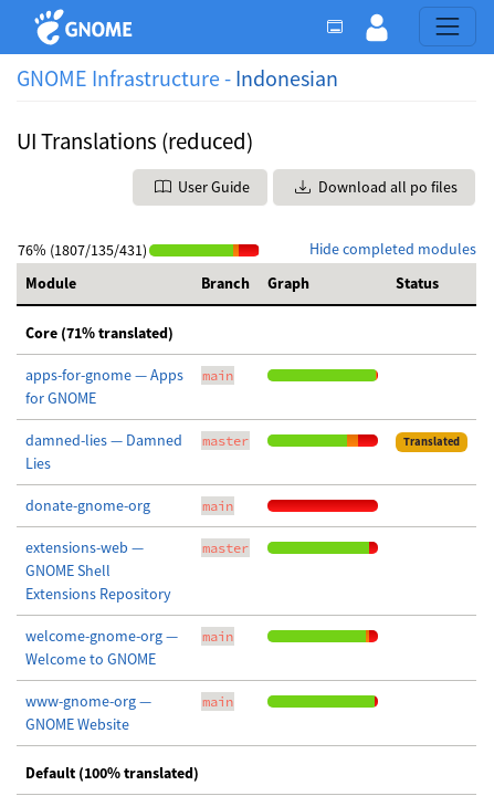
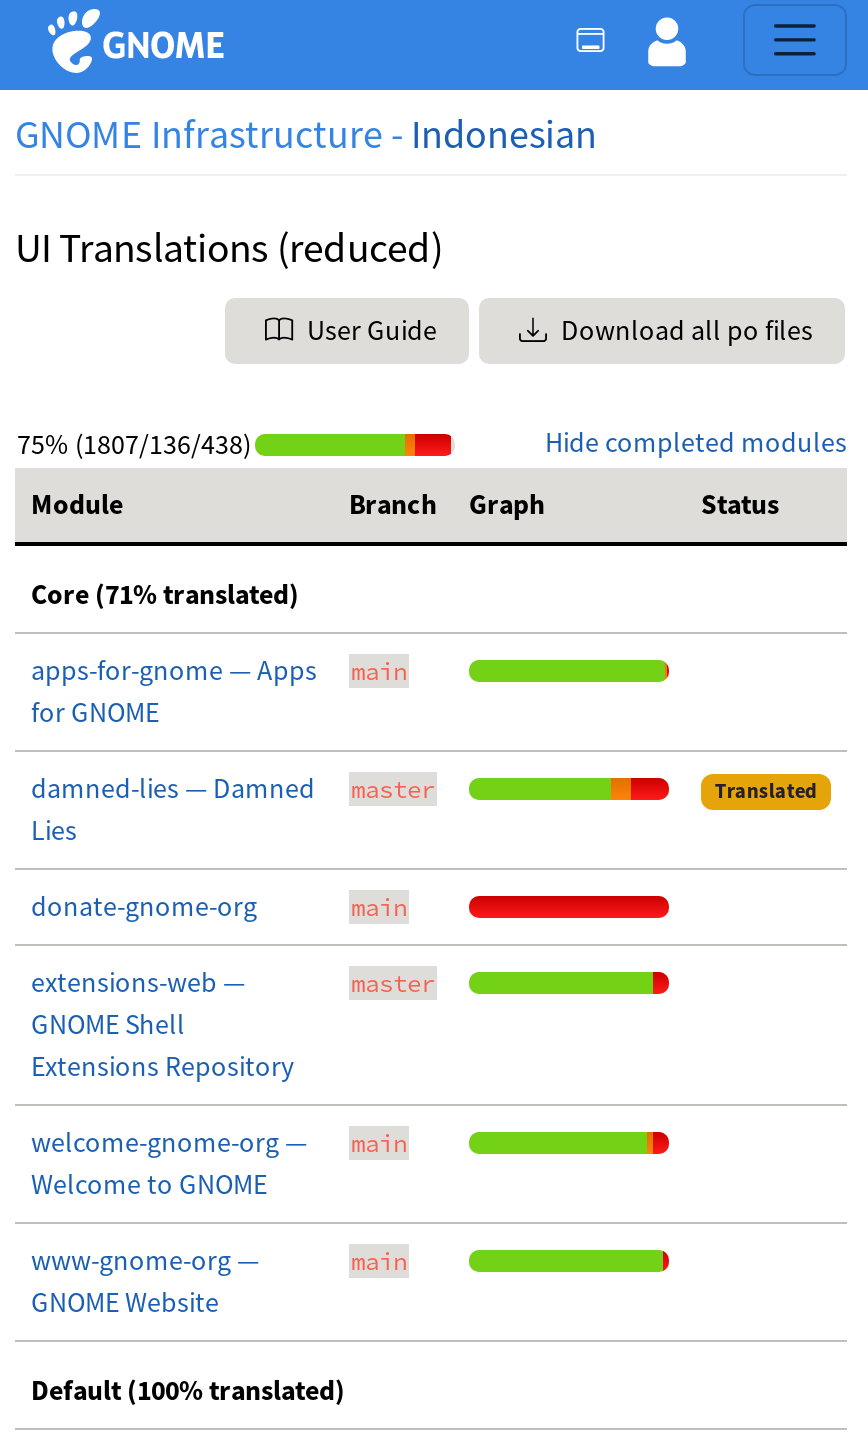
- 76% (1807/135/431)
+ 75% (1807/136/438)
